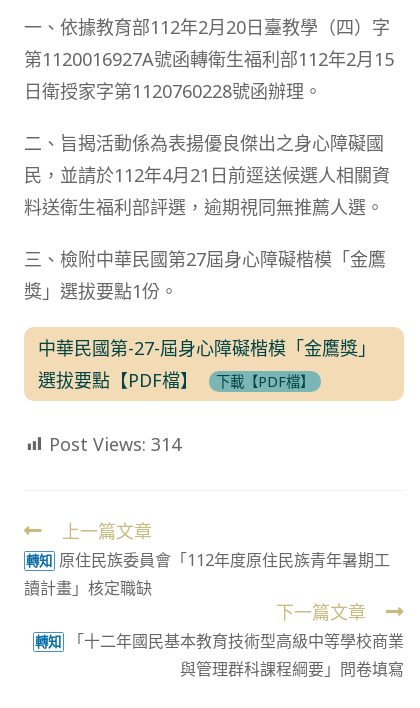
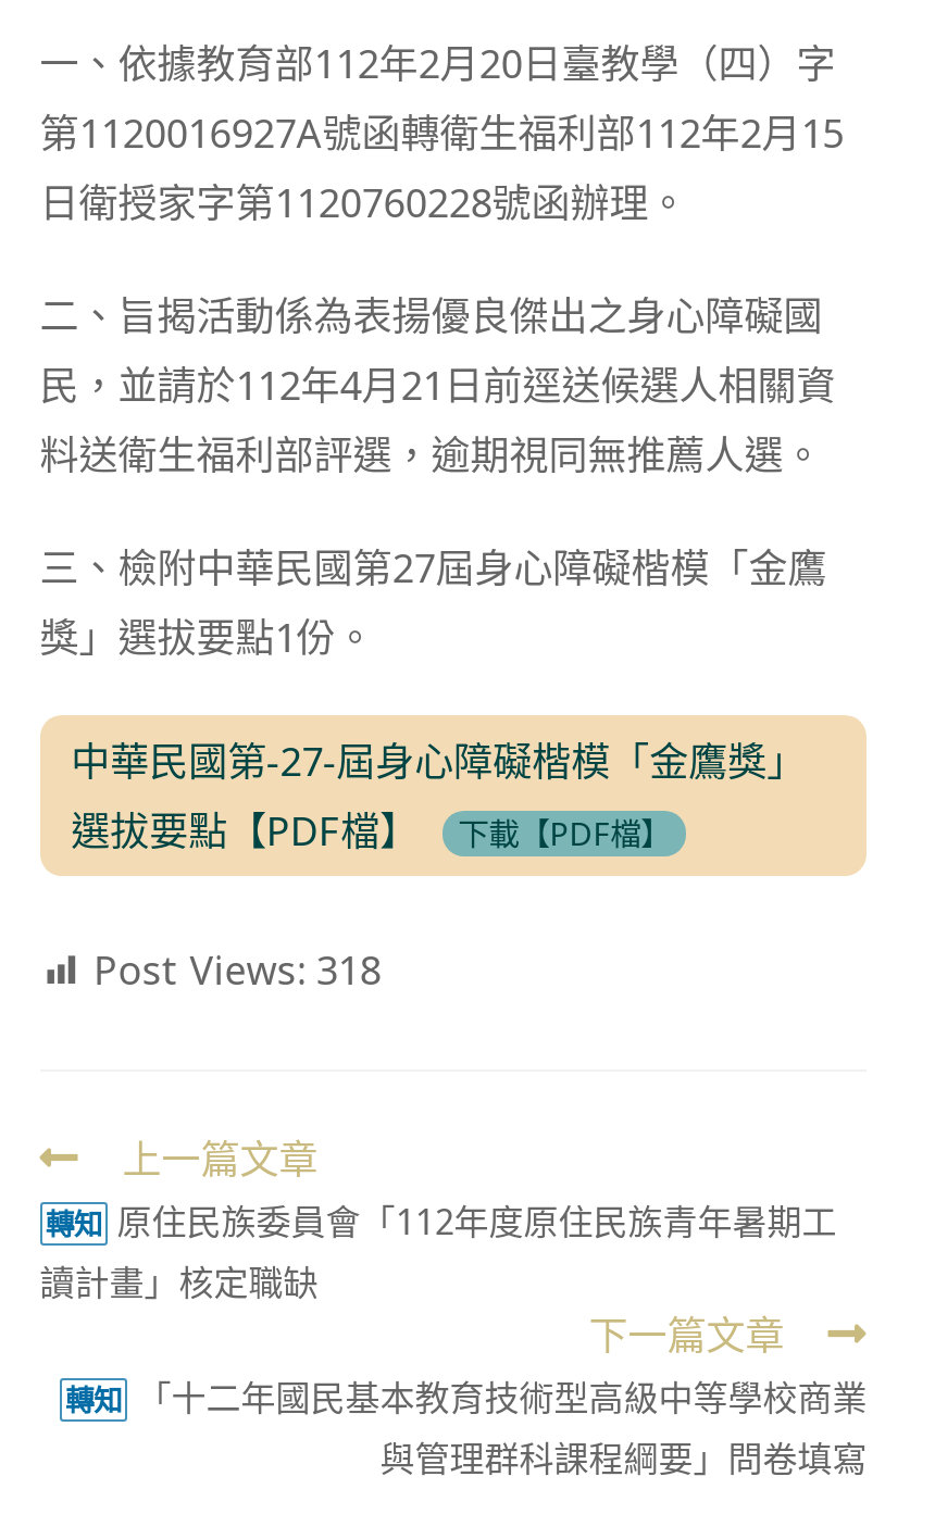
- Post Views: 314
+ Post Views: 318
